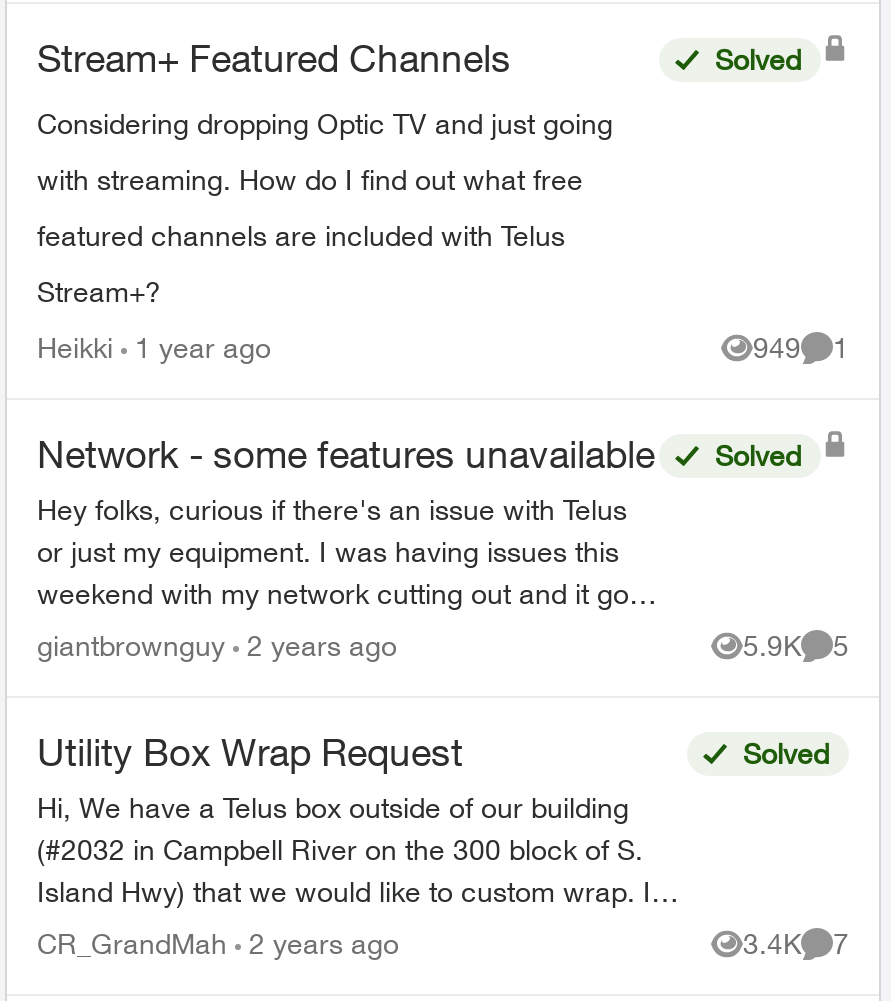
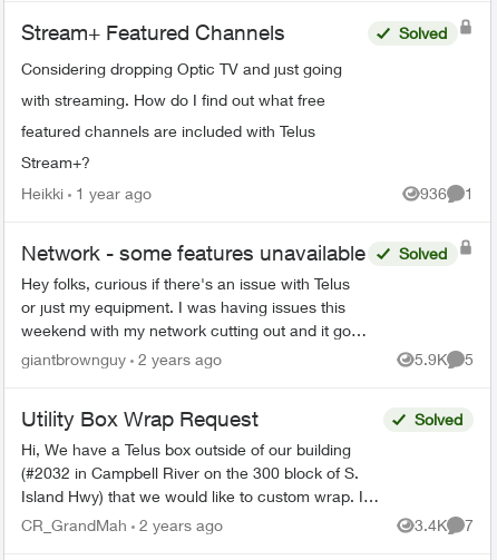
- 949 1
+ 936 1
